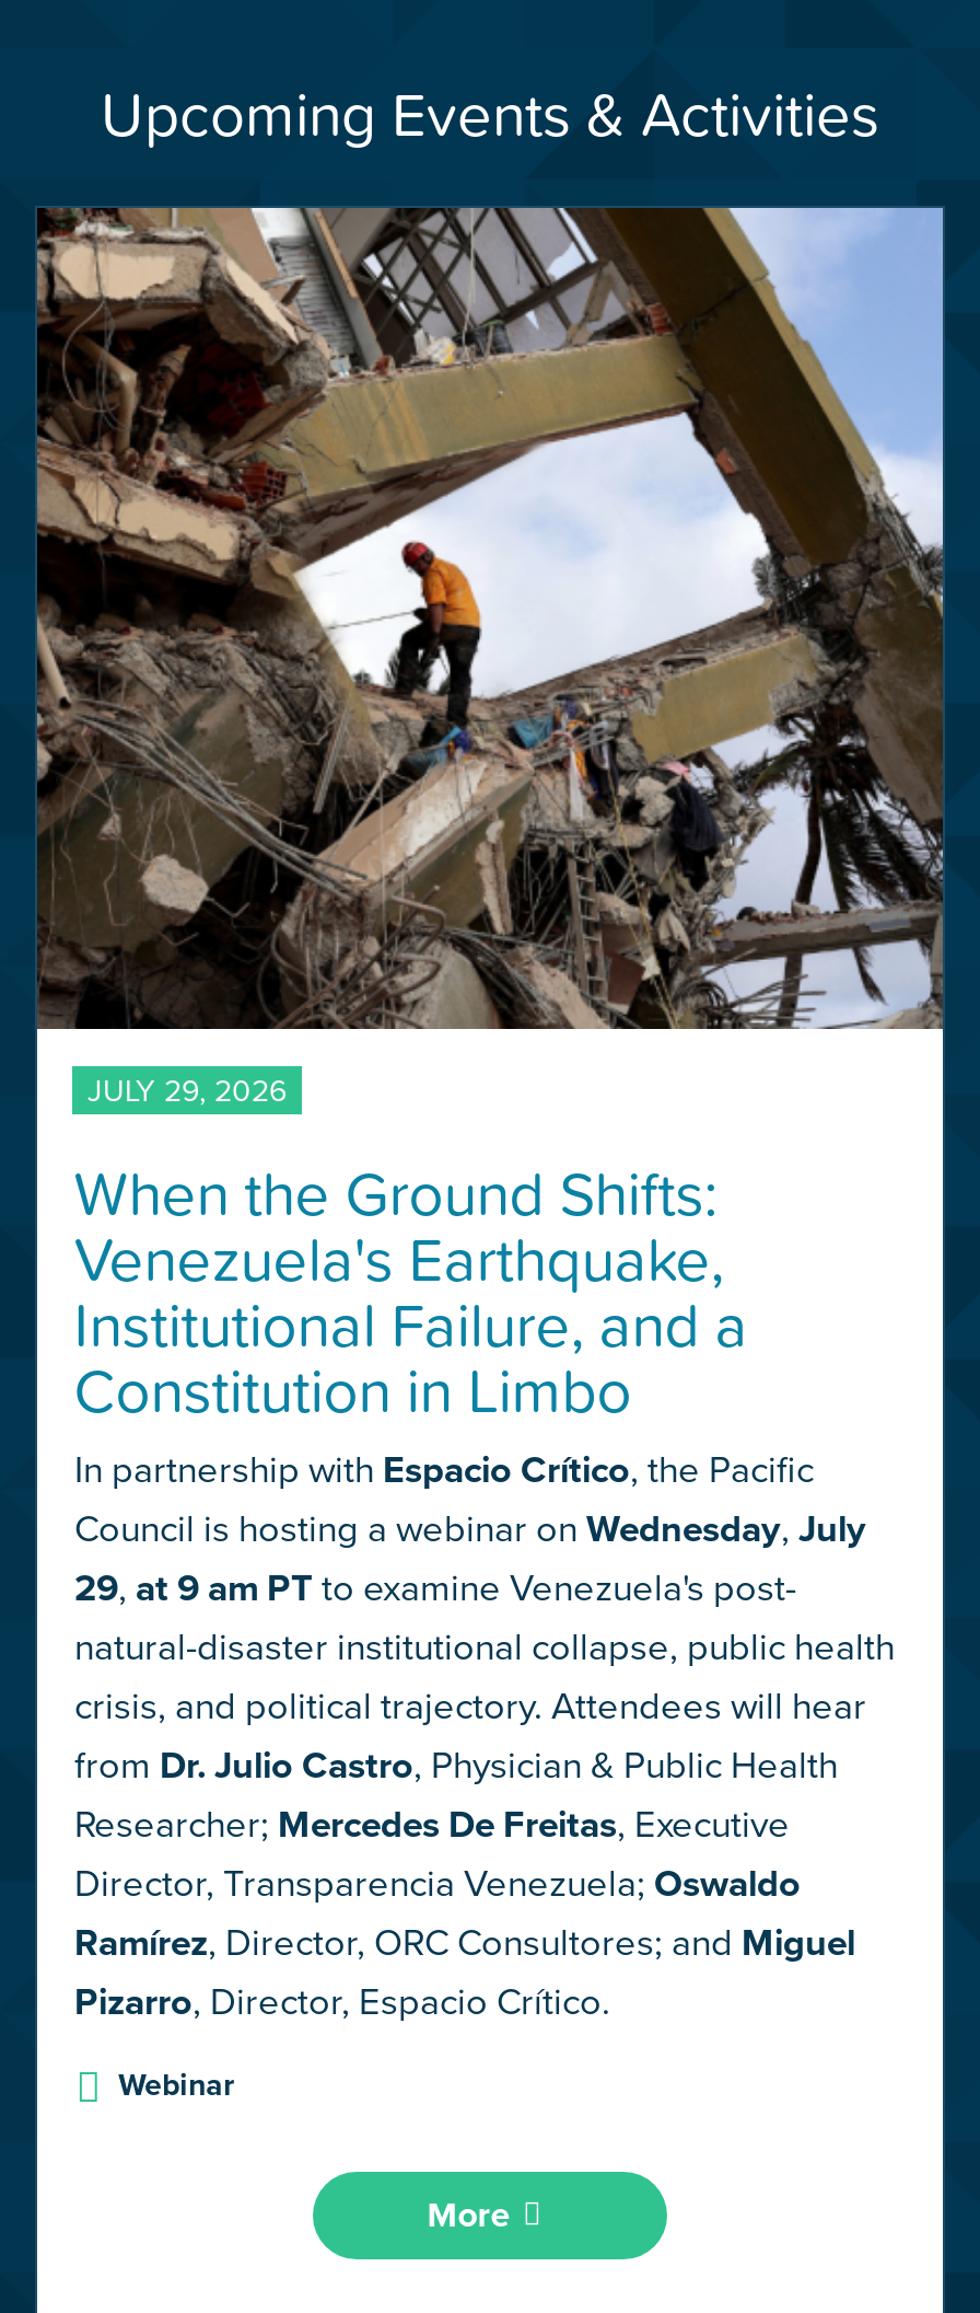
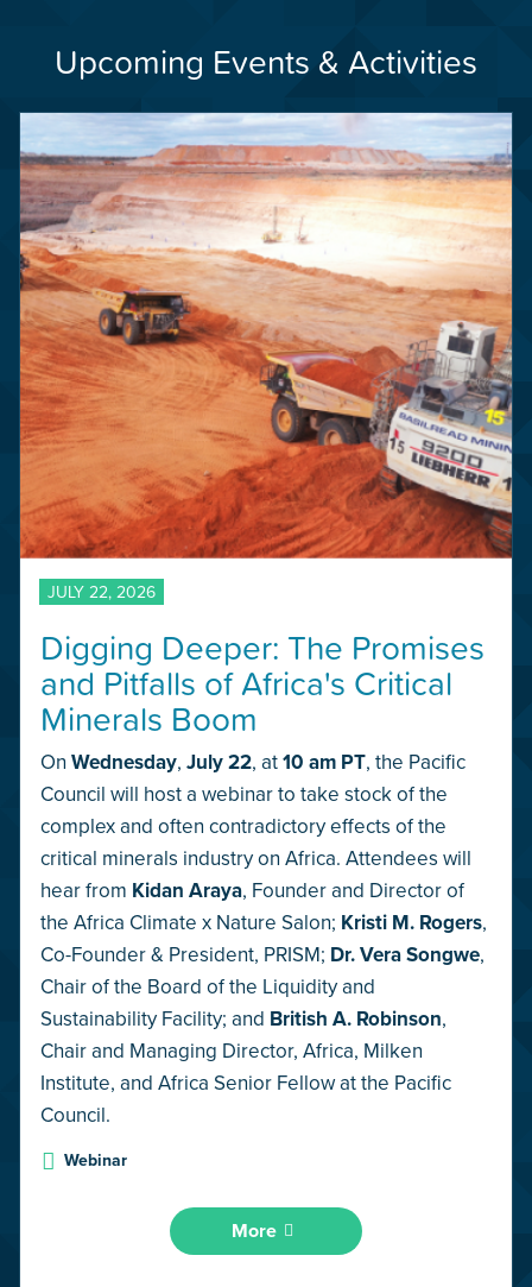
- [image]
- JULY 29, 2026
- When the Ground Shifts:
- Venezuela's Earthquake,
- Institutional Failure, and a
- Constitution in Limbo
- In partnership with Espacio Crítico, the Pacific
- Council is hosting a webinar on Wednesday, July
- 29, at 9 am PT to examine Venezuela's post-
- natural-disaster institutional collapse, public health
- crisis, and political trajectory. Attendees will hear
- from Dr. Julio Castro, Physician & Public Health
- Researcher; Mercedes De Freitas, Executive
- Director, Transparencia Venezuela; Oswaldo
- Ramírez, Director, ORC Consultores; and Miguel
- Pizarro, Director, Espacio Crítico.
+ [image]
+ JULY 22, 2026
+ Digging Deeper: The Promises
+ and Pitfalls of Africa's Critical
+ Minerals Boom
+ On Wednesday, July 22, at 10 am PT, the Pacific
+ Council will host a webinar to take stock of the
+ complex and often contradictory effects of the
+ critical minerals industry on Africa. Attendees will
+ hear from Kidan Araya, Founder and Director of
+ the Africa Climate x Nature Salon; Kristi M. Rogers,
+ Co-Founder & President, PRISM; Dr. Vera Songwe,
+ Chair of the Board of the Liquidity and
+ Sustainability Facility; and British A. Robinson,
+ Chair and Managing Director, Africa, Milken
+ Institute, and Africa Senior Fellow at the Pacific
+ Council.
